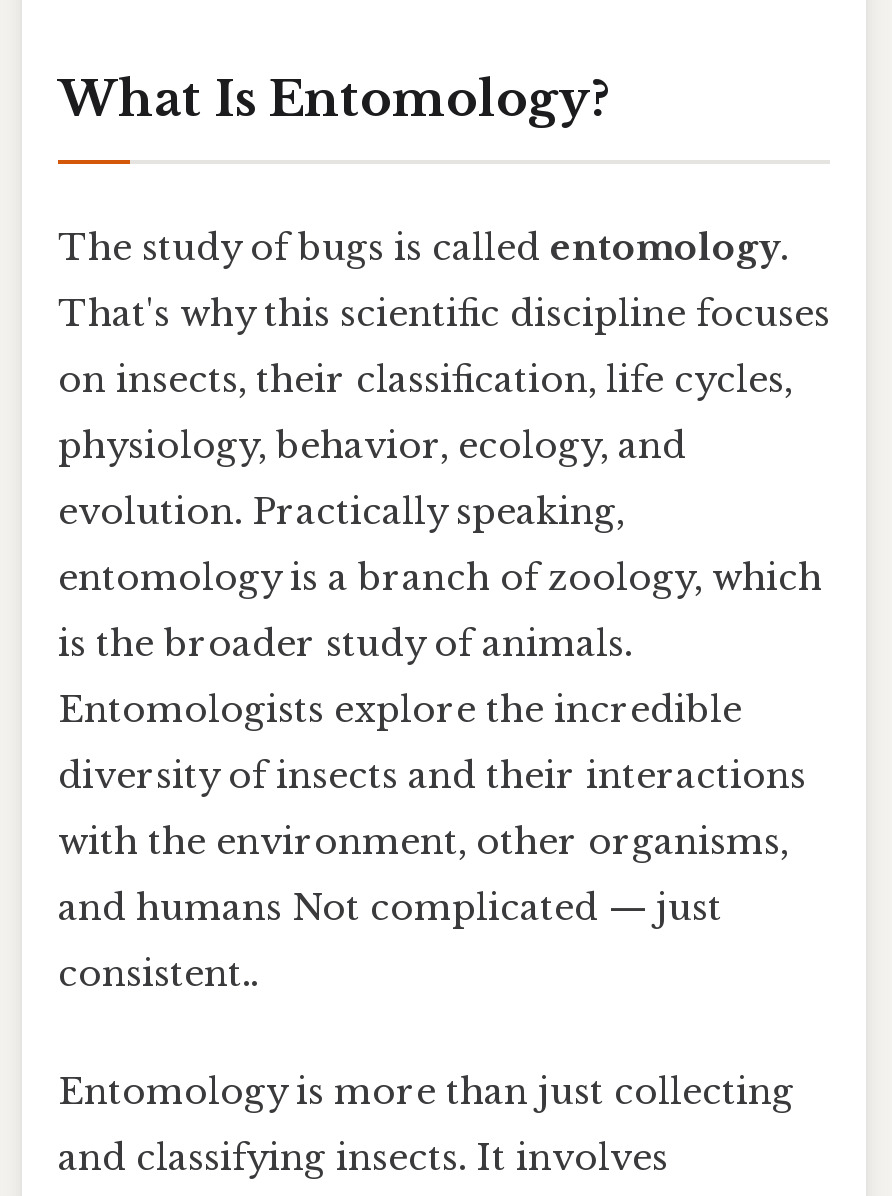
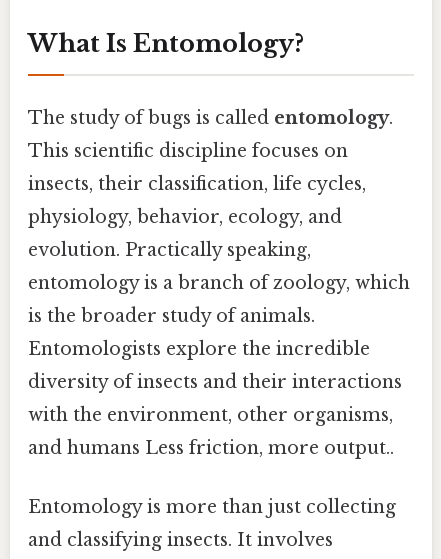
- That's why this scientific discipline focuses
+ This scientific discipline focuses on

- on insects, their classification, life cycles,
+ insects, their classification, life cycles,

- and humans Not complicated — just
- consistent..
+ and humans Less friction, more output..
